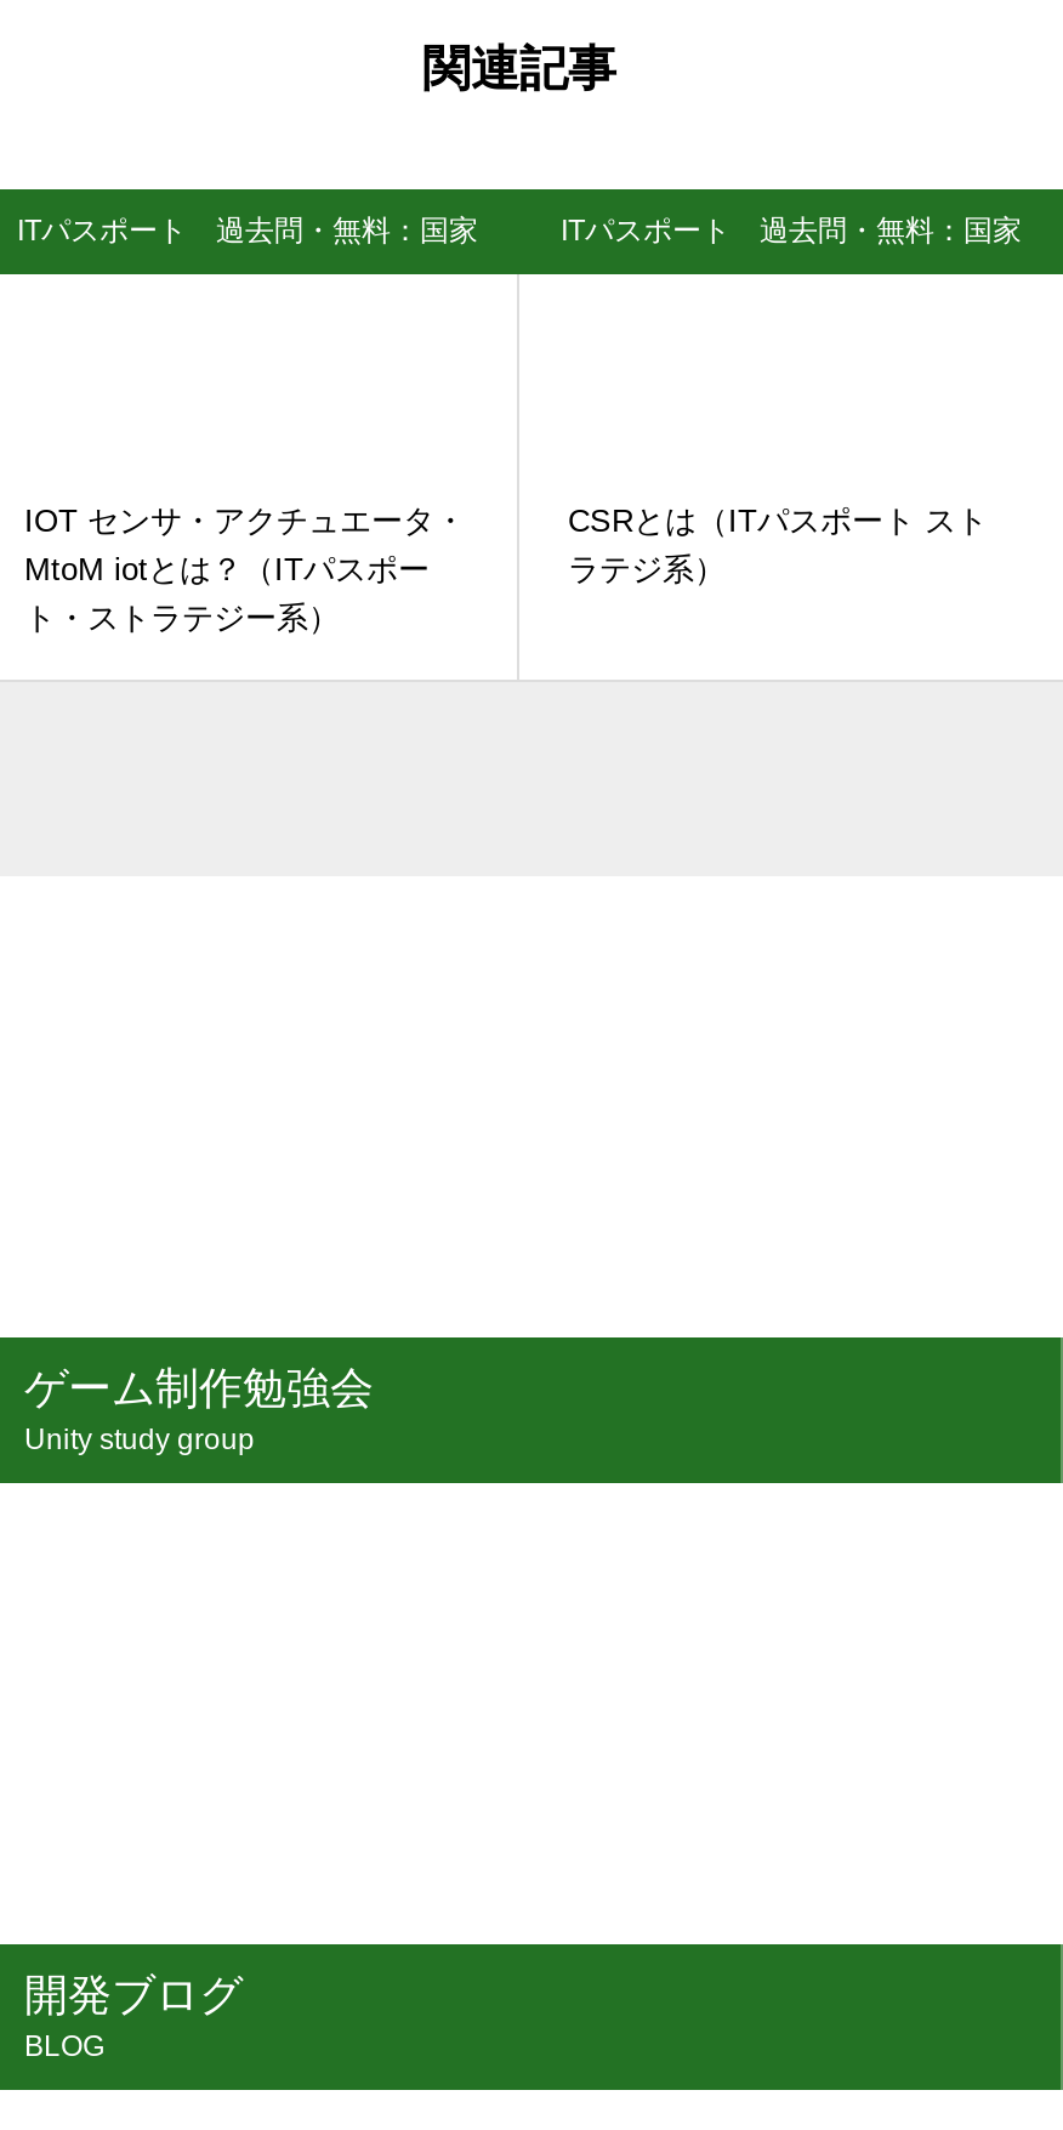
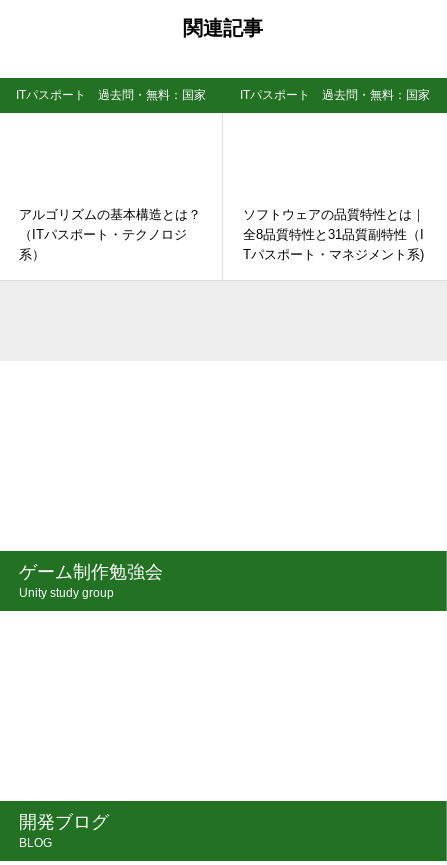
- IOT センサ・アクチュエータ・
- MtoM iotとは？（ITパスポー
- ト・ストラテジー系）
+ アルゴリズムの基本構造とは？
+ （ITパスポート・テクノロジ
+ 系）

- CSRとは（ITパスポート スト
- ラテジ系）
+ ソフトウェアの品質特性とは｜
+ 全8品質特性と31品質副特性（I
+ Tパスポート・マネジメント系)
